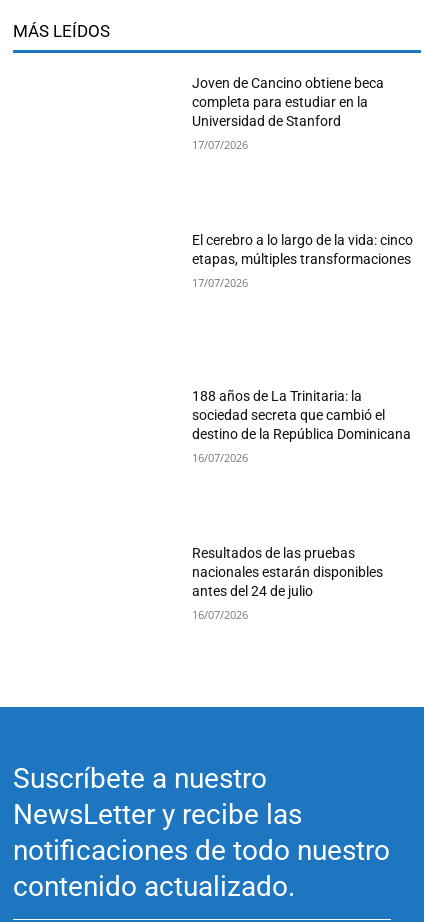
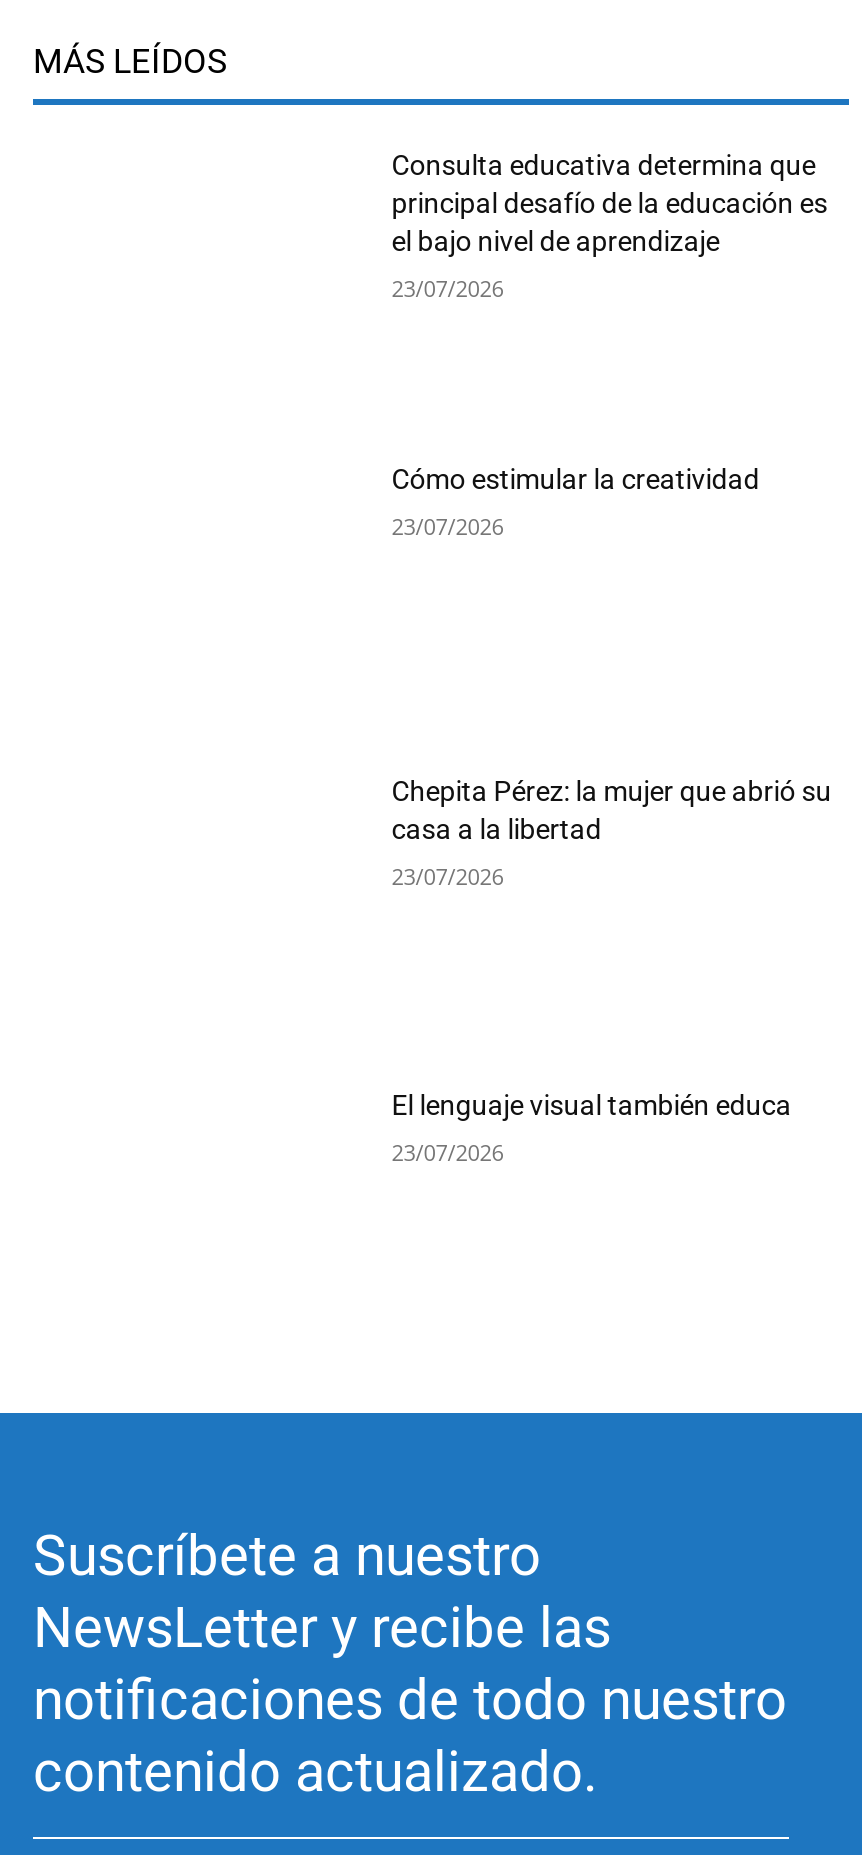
- Joven de Cancino obtiene beca
- completa para estudiar en la
- Universidad de Stanford
+ Consulta educativa determina que
+ principal desafío de la educación es
+ el bajo nivel de aprendizaje

- 17/07/2026
+ 23/07/2026

- El cerebro a lo largo de la vida: cinco
- etapas, múltiples transformaciones
+ Cómo estimular la creatividad

- 17/07/2026
+ 23/07/2026

- 188 años de La Trinitaria: la
- sociedad secreta que cambió el
- destino de la República Dominicana
+ Chepita Pérez: la mujer que abrió su
+ casa a la libertad

- 16/07/2026
+ 23/07/2026

- Resultados de las pruebas
- nacionales estarán disponibles
- antes del 24 de julio
+ El lenguaje visual también educa

- 16/07/2026
+ 23/07/2026
